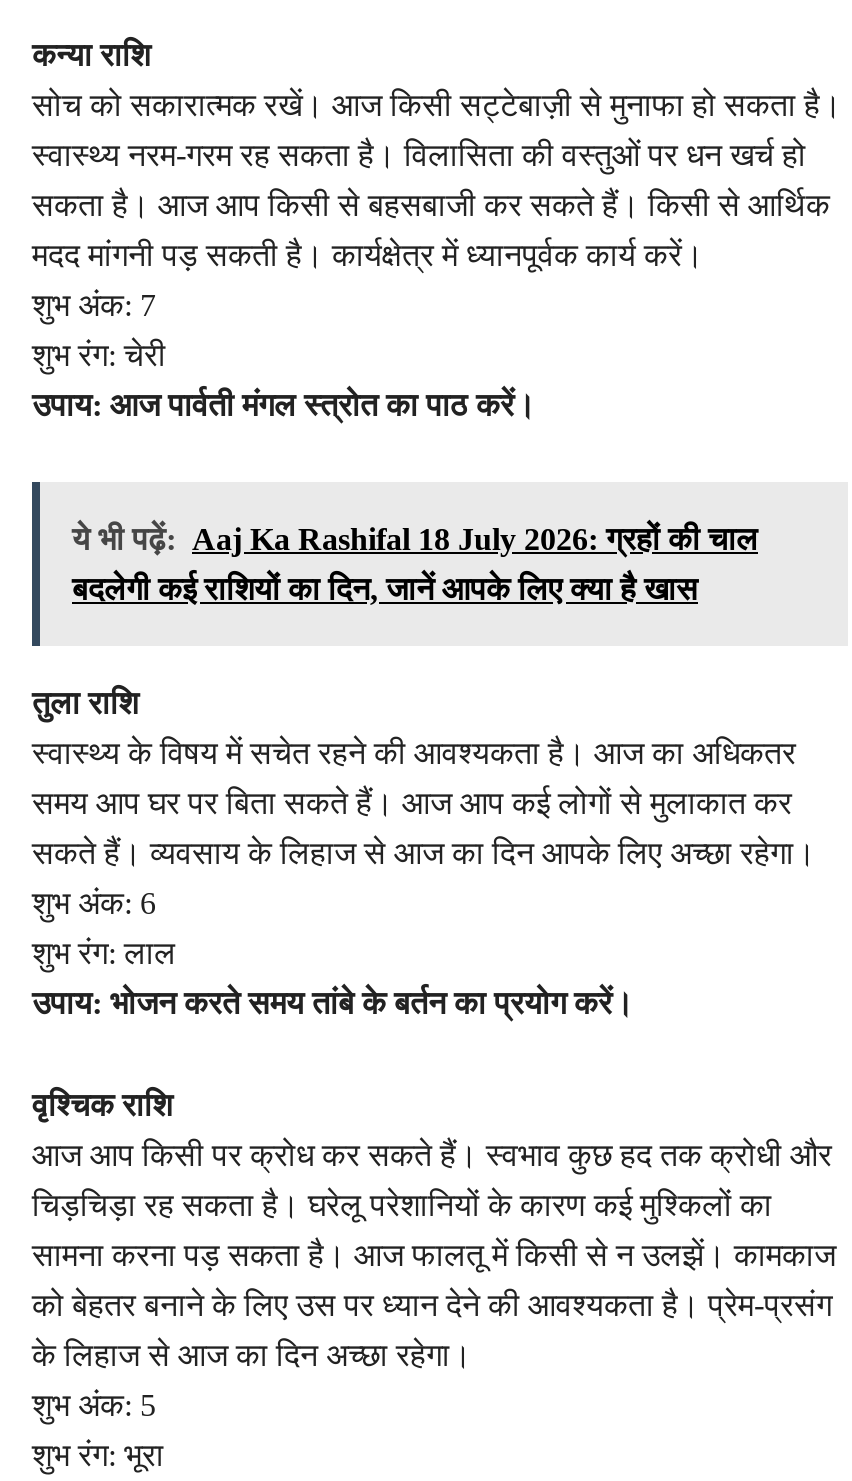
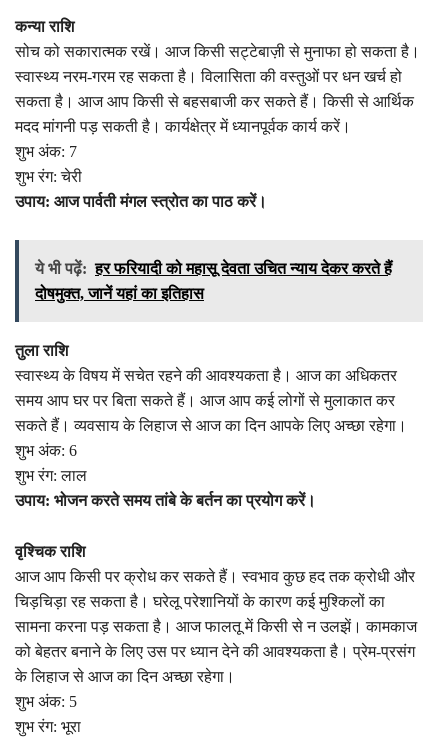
- ये भी पढ़ें: Aaj Ka Rashifal 18 July 2026: ग्रहों की चाल
+ ये भी पढ़ें: हर फरियादी को महासू देवता उचित न्याय देकर करते हैं

- बदलेगी कई राशियों का दिन, जानें आपके लिए क्या है खास
+ दोषमुक्त, जानें यहां का इतिहास
